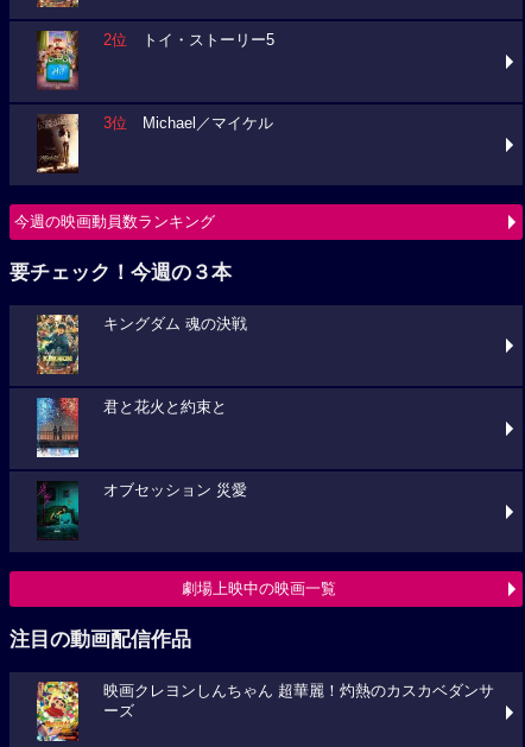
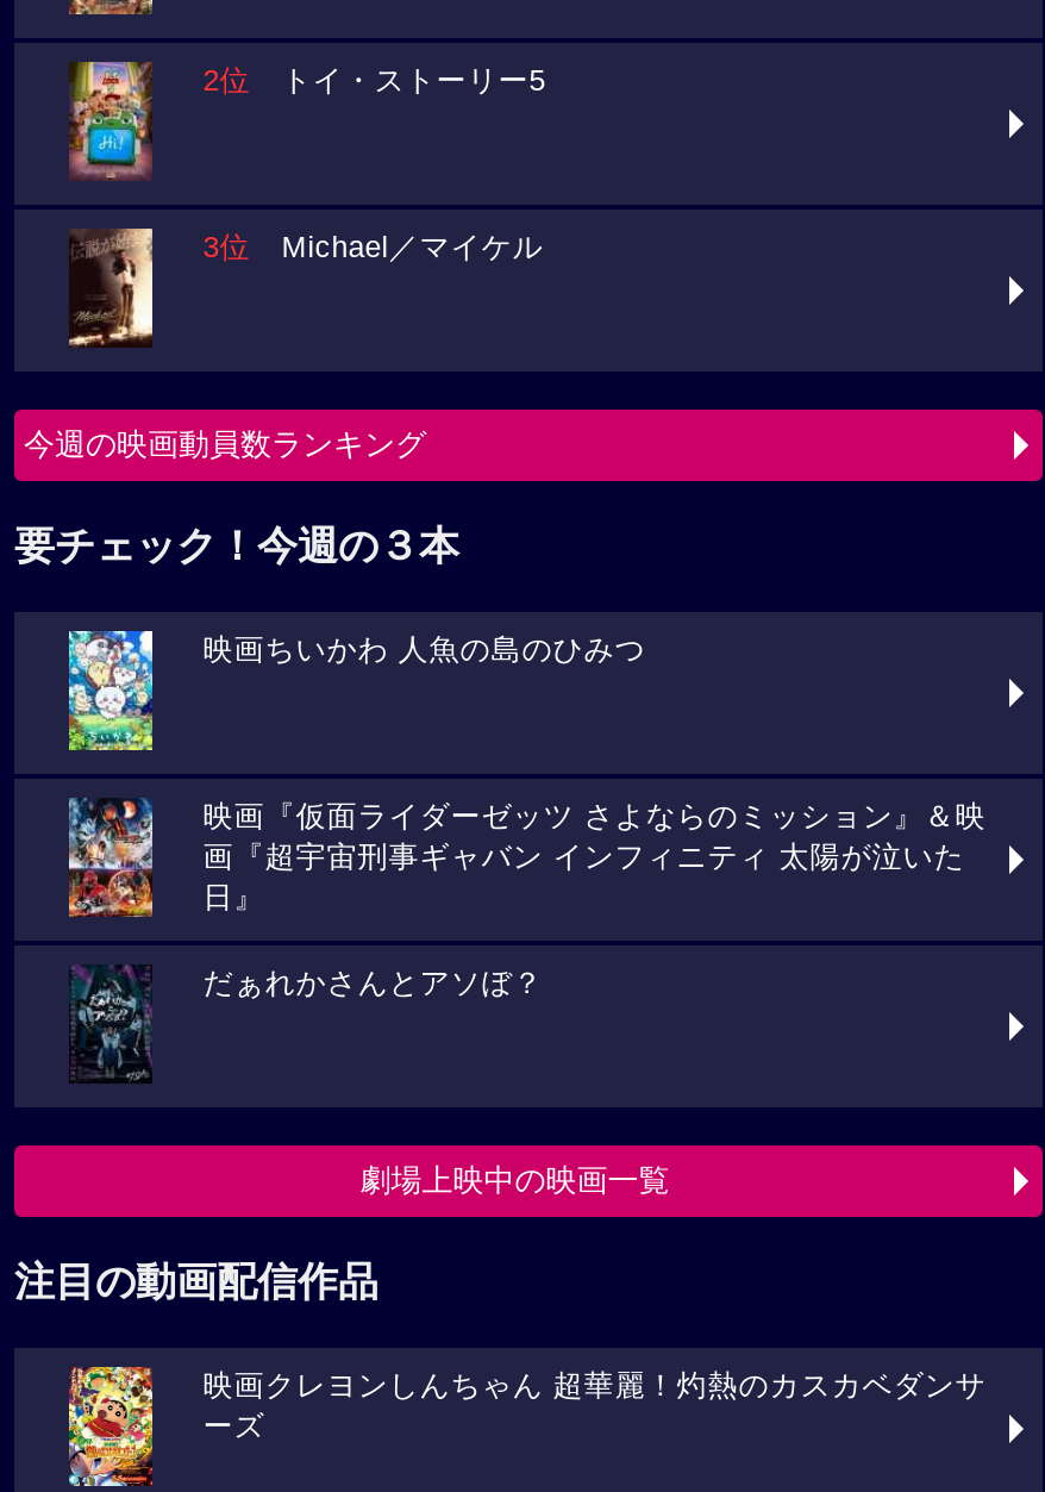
- [image]
- キングダム 魂の決戦
+ [image]
+ 映画ちいかわ 人魚の島のひみつ

- [image]
- 君と花火と約束と
+ [image]
+ 映画『仮面ライダーゼッツ さよならのミッション』＆映
+ 画『超宇宙刑事ギャバン インフィニティ 太陽が泣いた
+ 日』

- [image]
- オブセッション 災愛
+ [image]
+ だぁれかさんとアソぼ？
